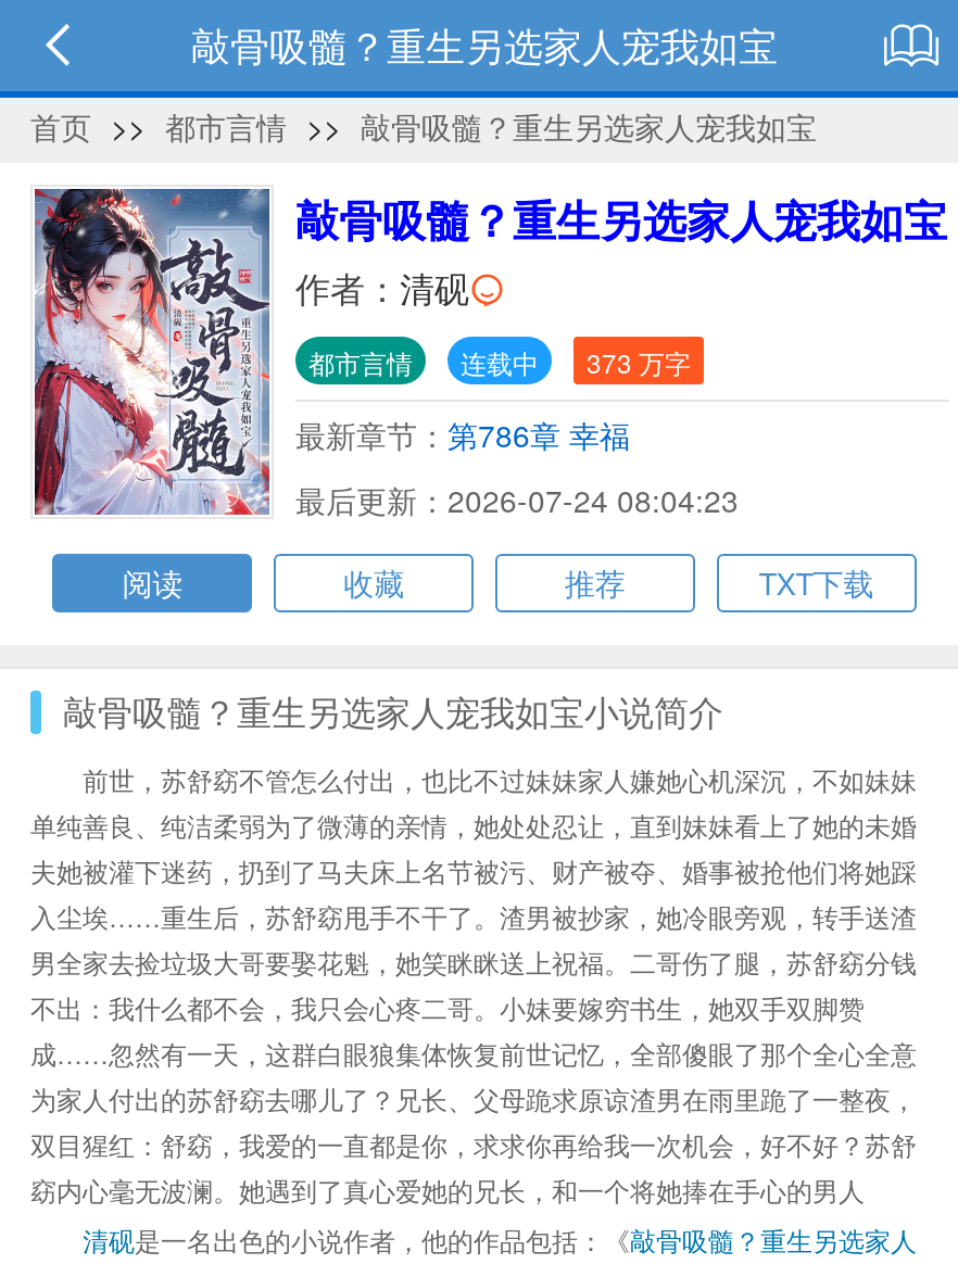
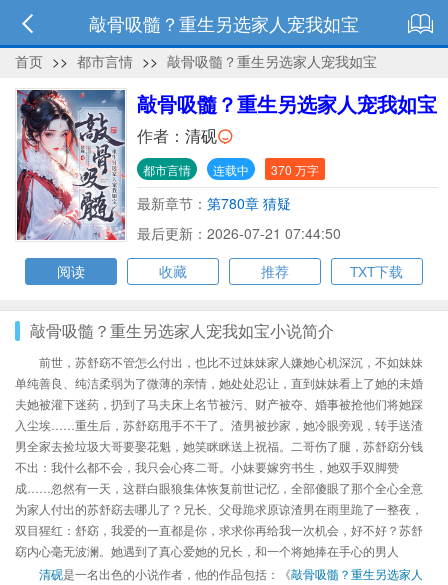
- 都市言情 连载中 373 万字
+ 都市言情 连载中 370 万字

- 最新章节：第786章 幸福
+ 最新章节：第780章 猜疑

- 最后更新：2026-07-24 08:04:23
+ 最后更新：2026-07-21 07:44:50
